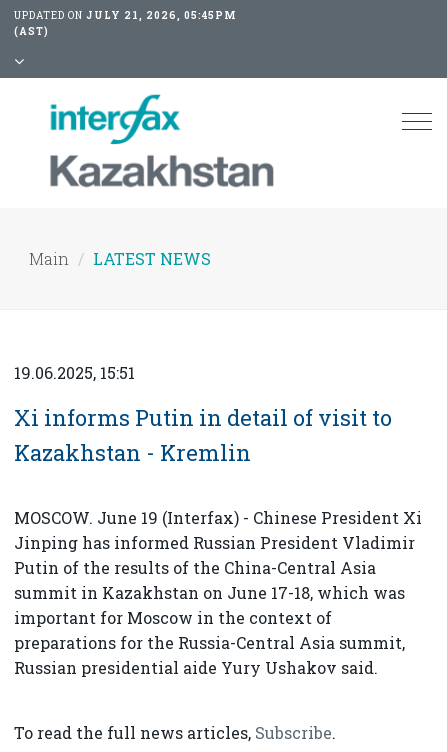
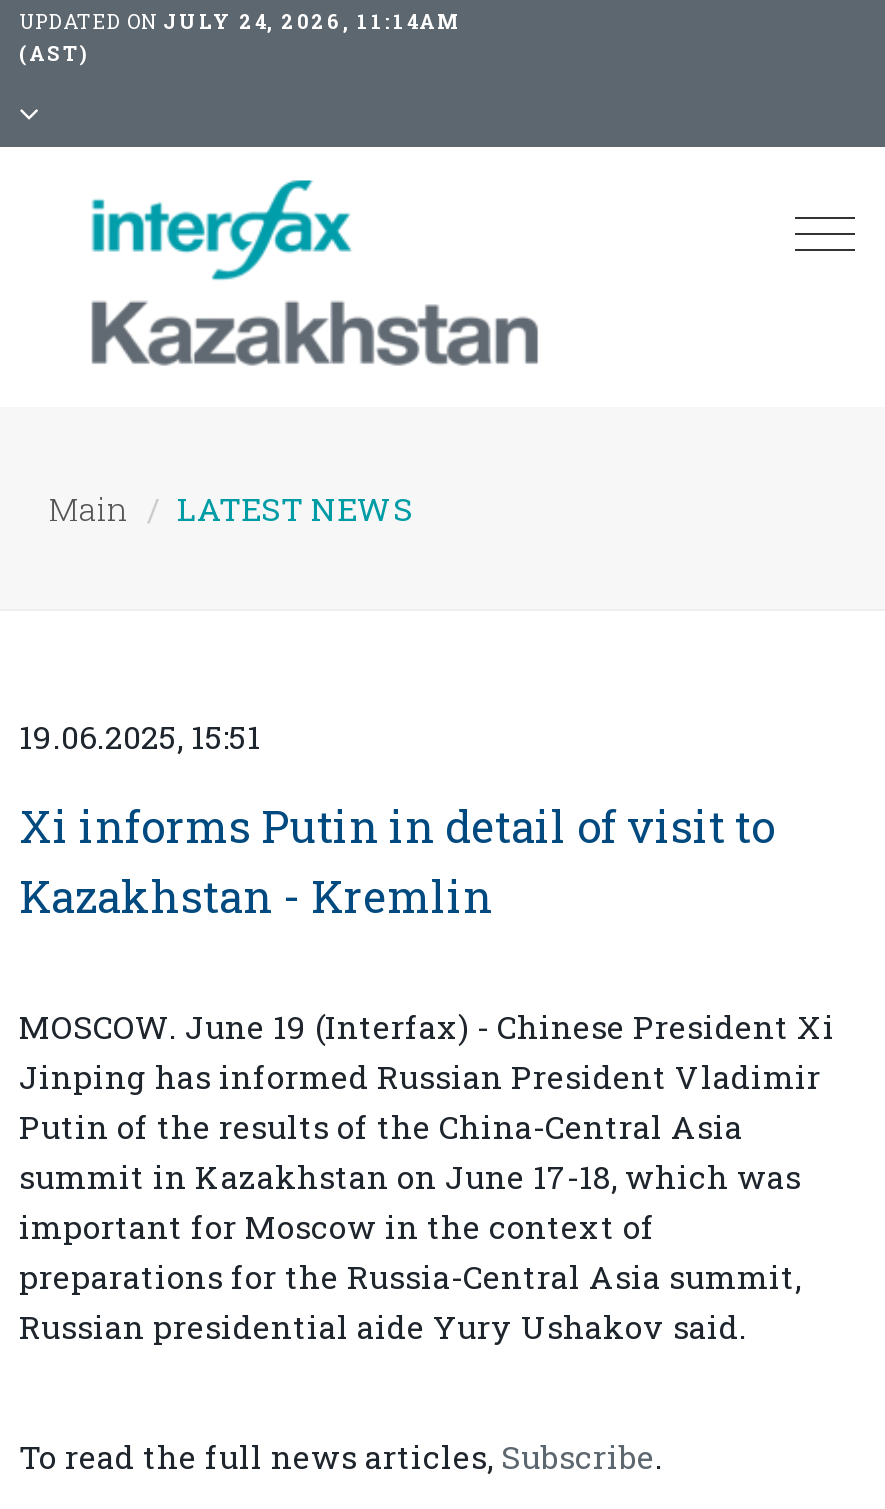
- UPDATED ON JULY 21, 2026, 05:45PM
+ UPDATED ON JULY 24, 2026, 11:14AM
